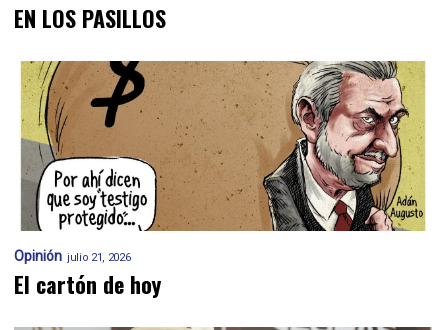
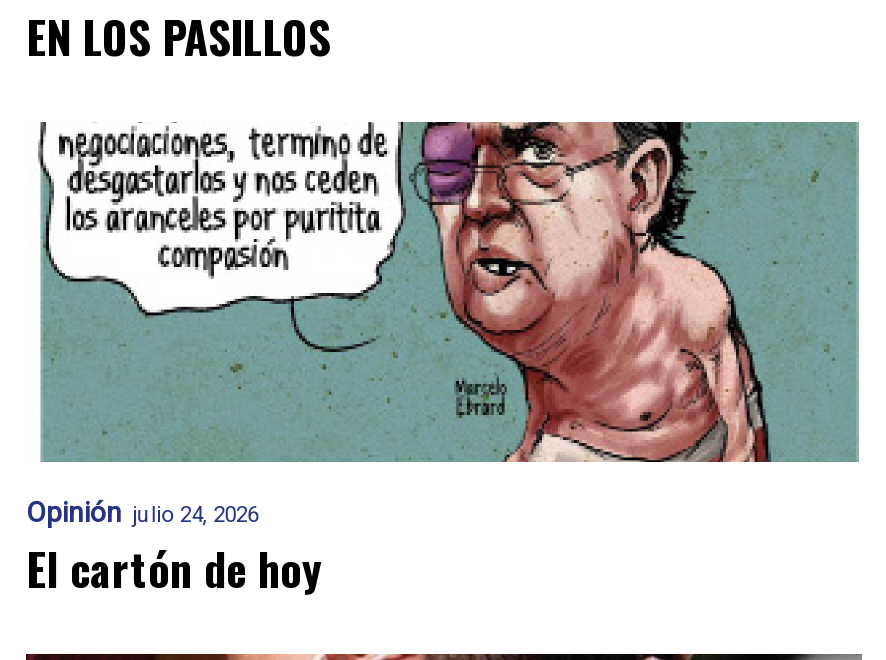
- [image]
- Opinión julio 21, 2026
+ [image]
+ Opinión julio 24, 2026
